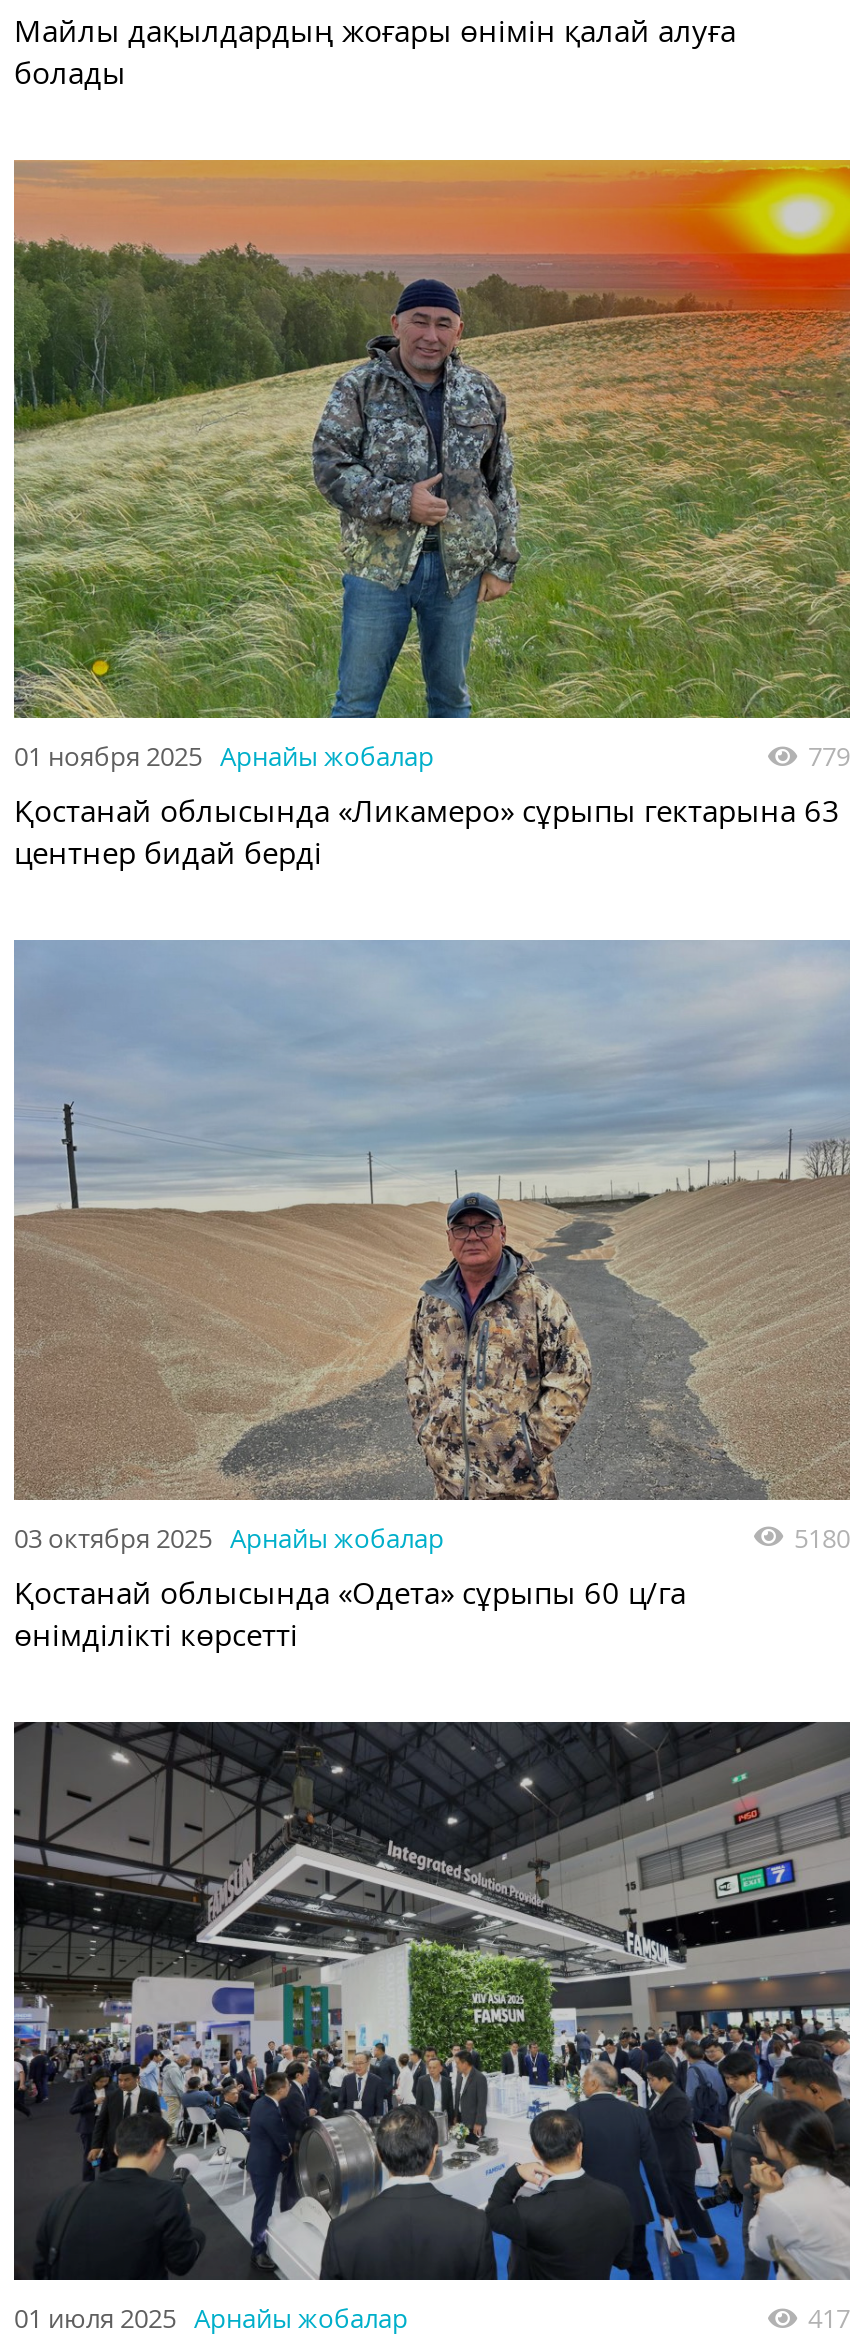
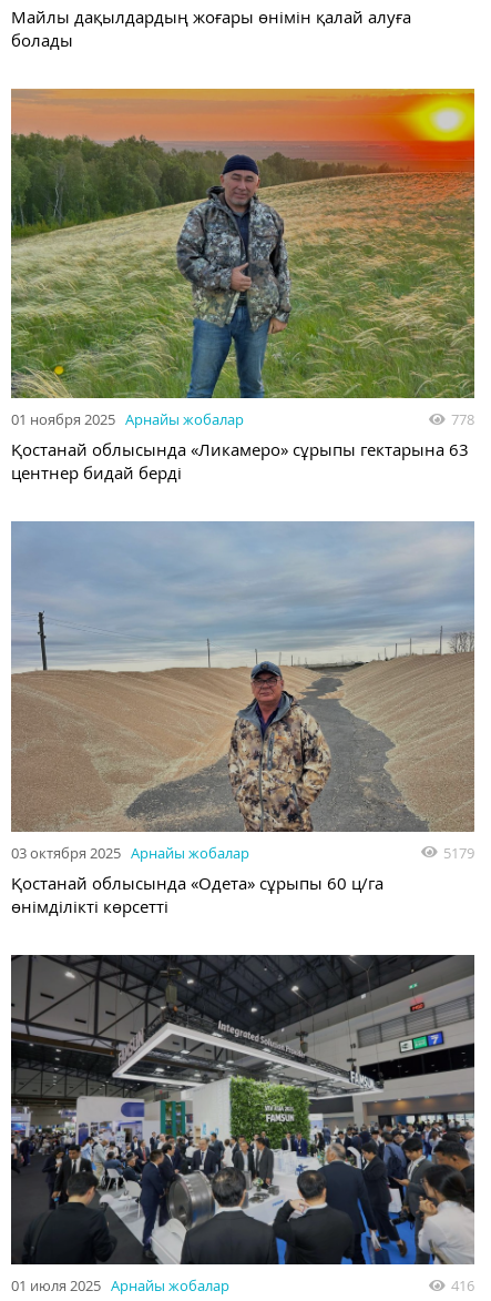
- 779
+ 778

- 5180
+ 5179

- 417
+ 416
